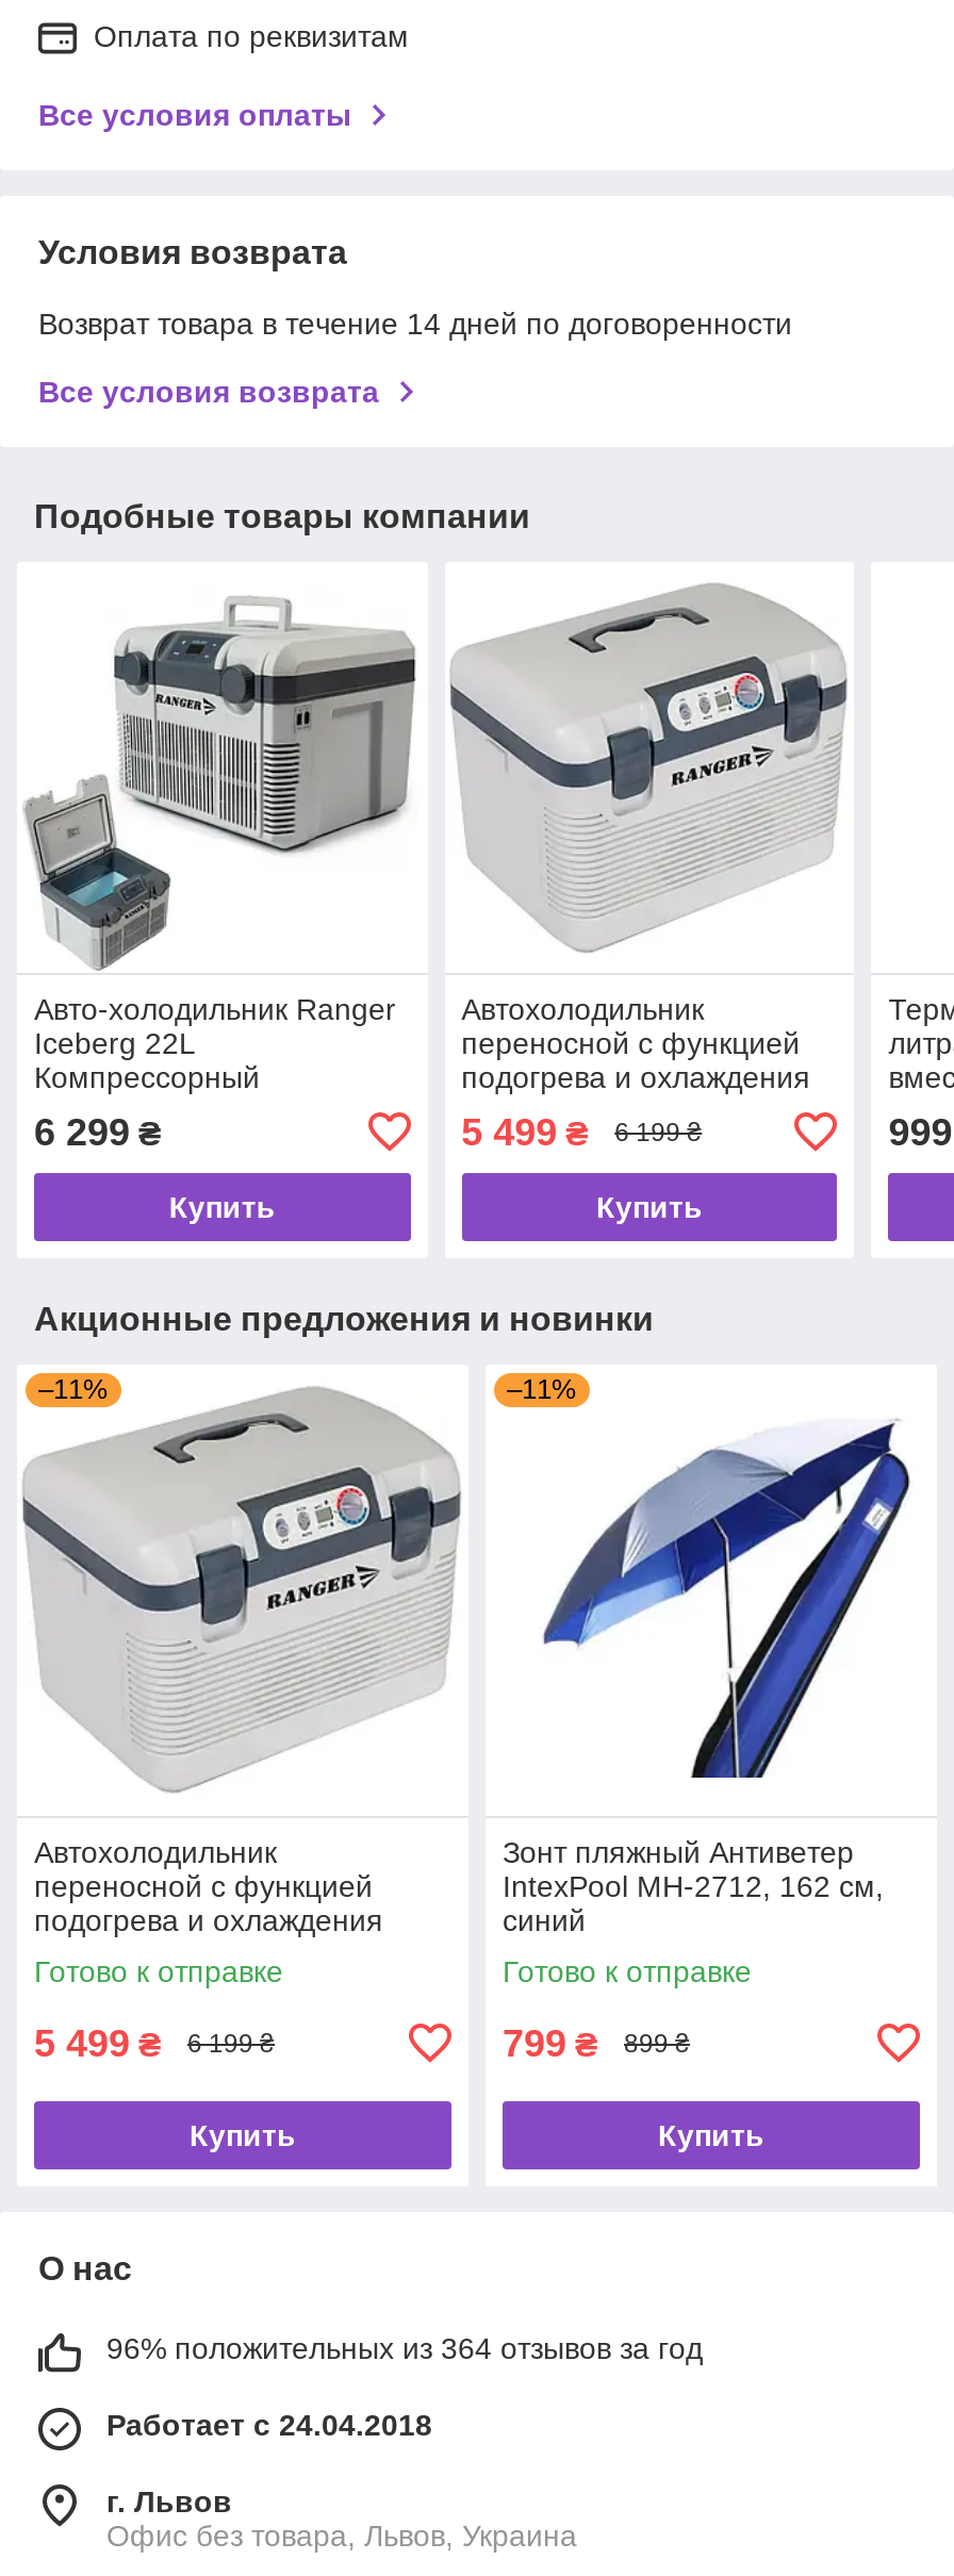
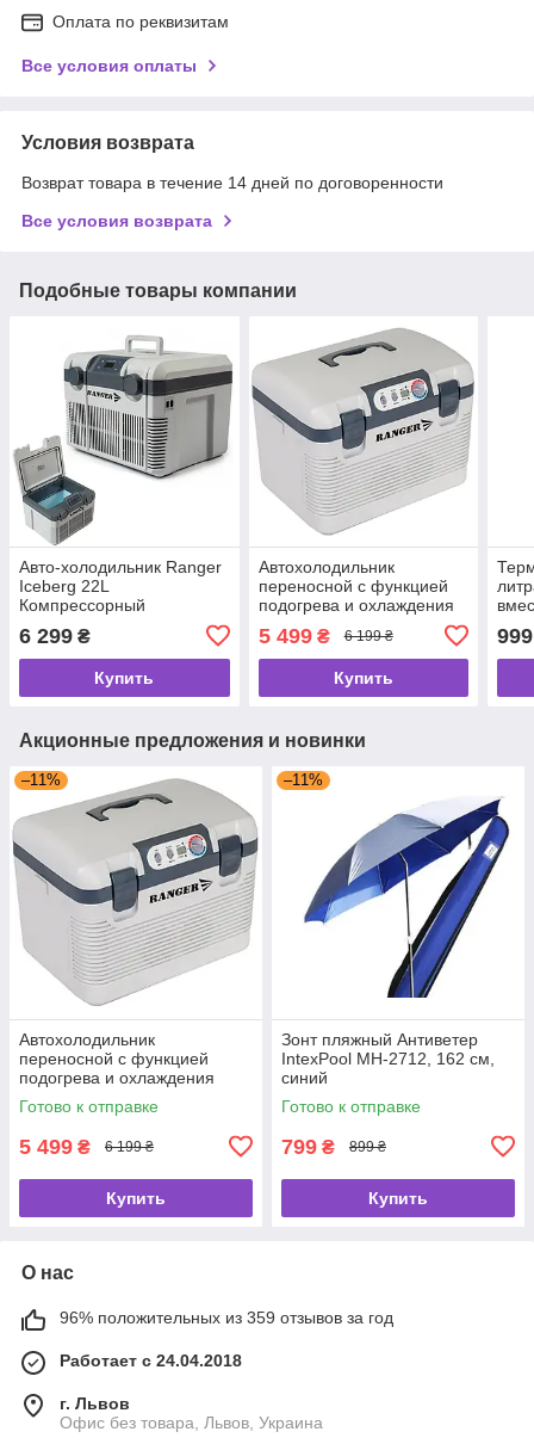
- 96% положительных из 364 отзывов за год
+ 96% положительных из 359 отзывов за год
